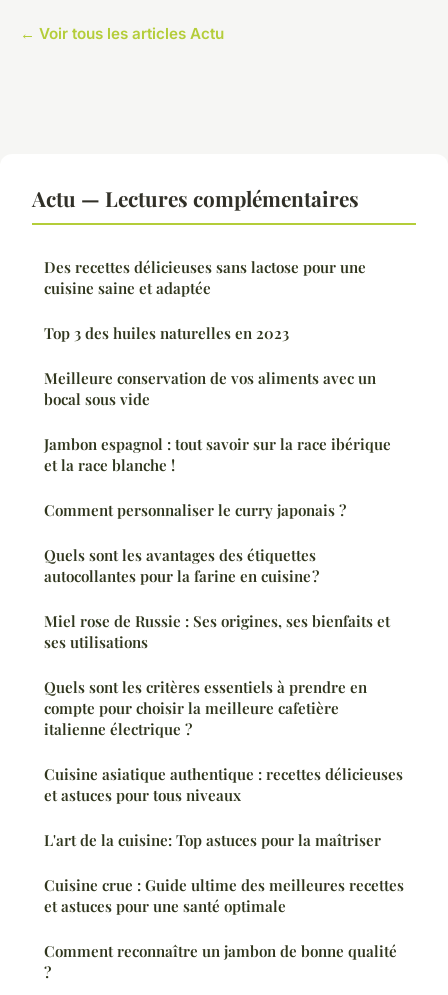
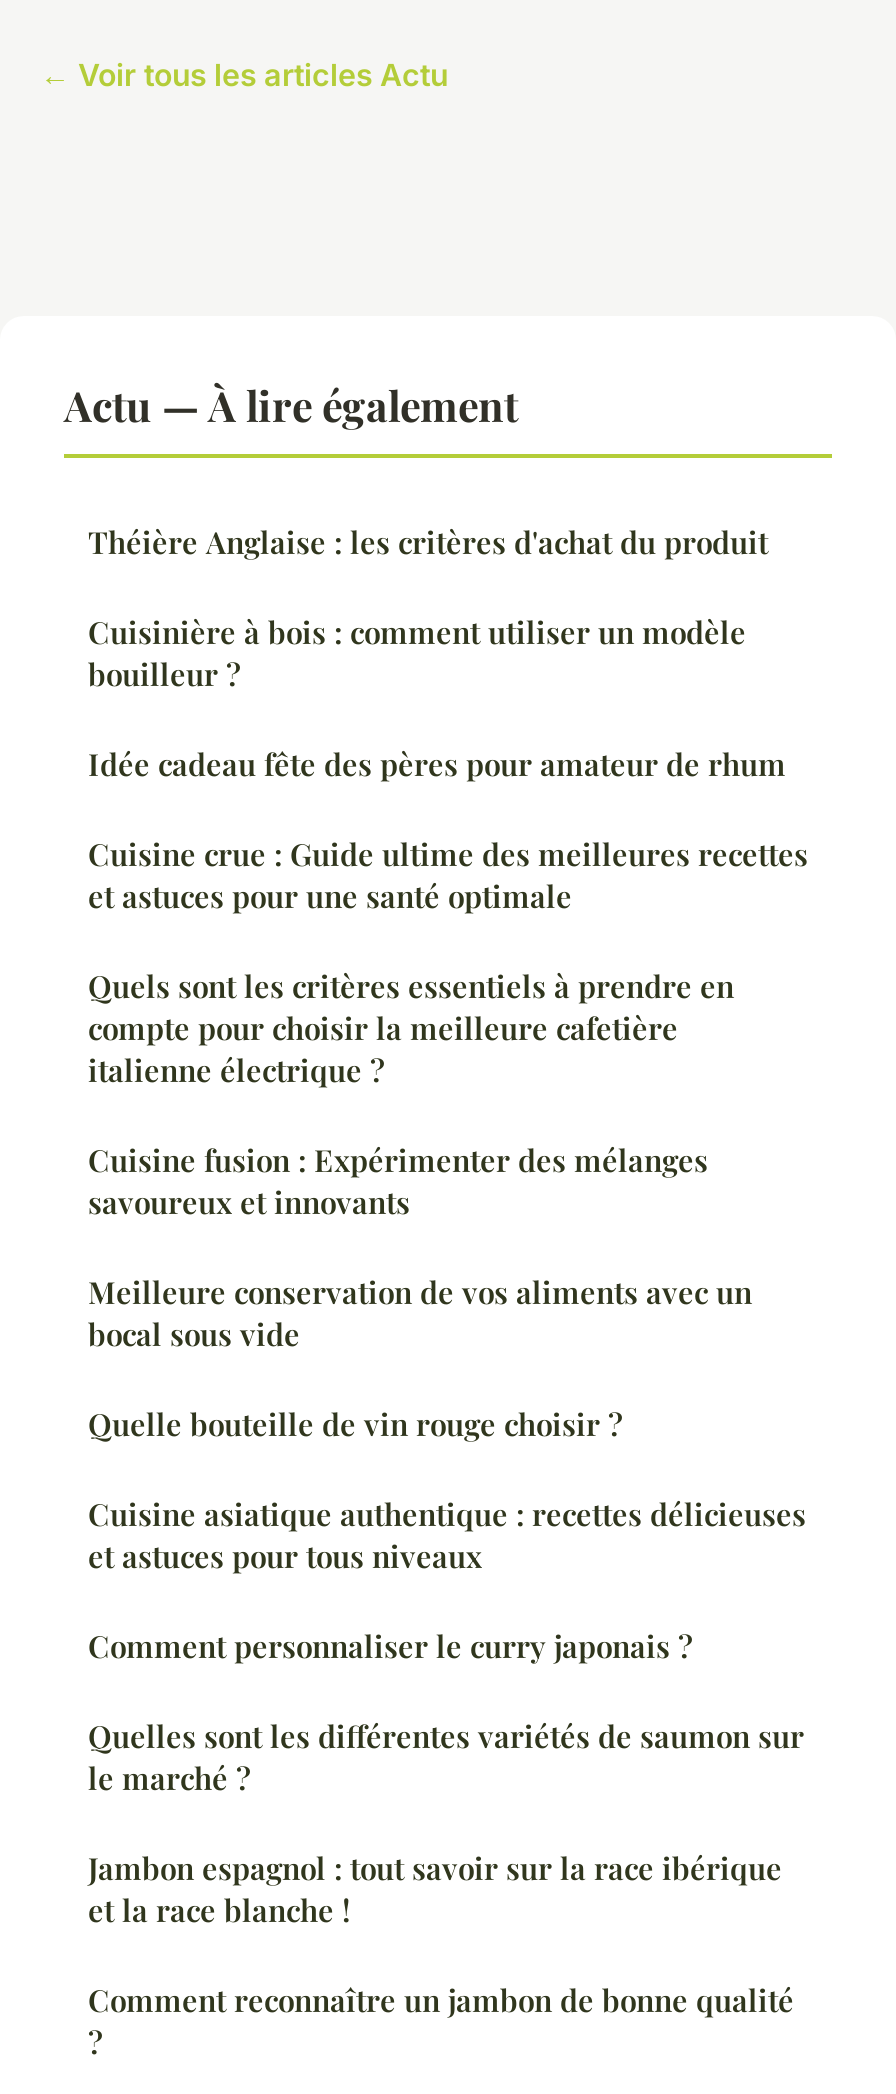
- Actu — Lectures complémentaires
- Des recettes délicieuses sans lactose pour une
- cuisine saine et adaptée
- Top 3 des huiles naturelles en 2023
- Quels sont les avantages des étiquettes
- autocollantes pour la farine en cuisine ?
- Miel rose de Russie : Ses origines, ses bienfaits et
- ses utilisations
+ Actu — À lire également
+ Théière Anglaise : les critères d'achat du produit
+ Cuisinière à bois : comment utiliser un modèle
+ bouilleur ?
+ Idée cadeau fête des pères pour amateur de rhum

moved down: Meilleure conservation de vos aliments avec un | bocal sous vide

moved down: Jambon espagnol : tout savoir sur la race ibérique | et la race blanche ! | Comment personnaliser le curry japonais ?

moved up: Quels sont les critères essentiels à prendre en | compte pour choisir la meilleure cafetière | italienne électrique ?

+ Cuisine fusion : Expérimenter des mélanges
+ savoureux et innovants
+ Quelle bouteille de vin rouge choisir ?

moved up: Cuisine asiatique authentique : recettes délicieuses | et astuces pour tous niveaux

- L'art de la cuisine: Top astuces pour la maîtriser
+ Quelles sont les différentes variétés de saumon sur
+ le marché ?

moved up: Cuisine crue : Guide ultime des meilleures recettes | et astuces pour une santé optimale
